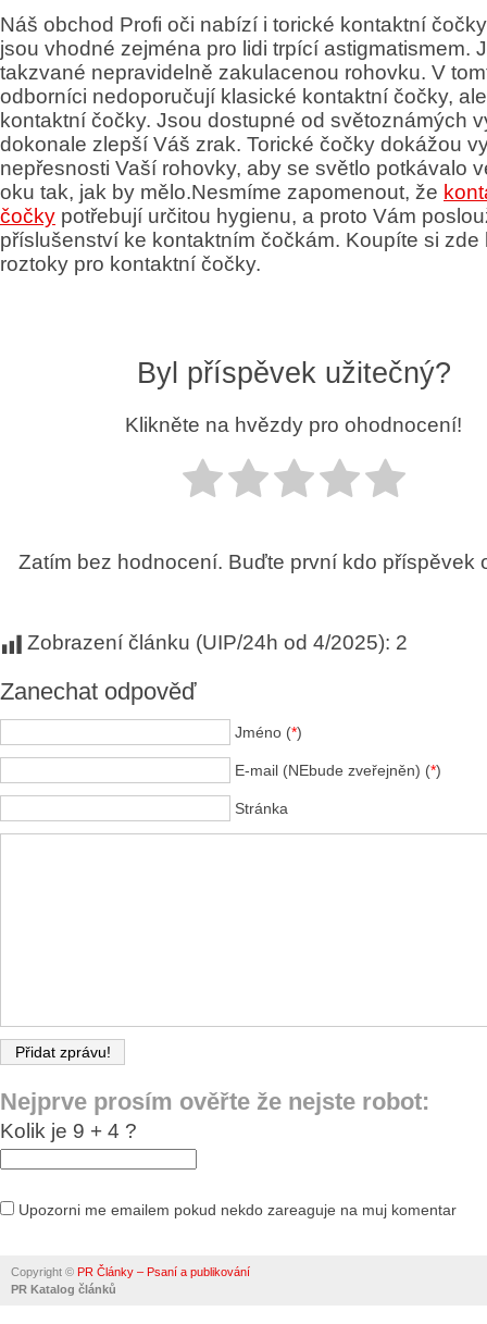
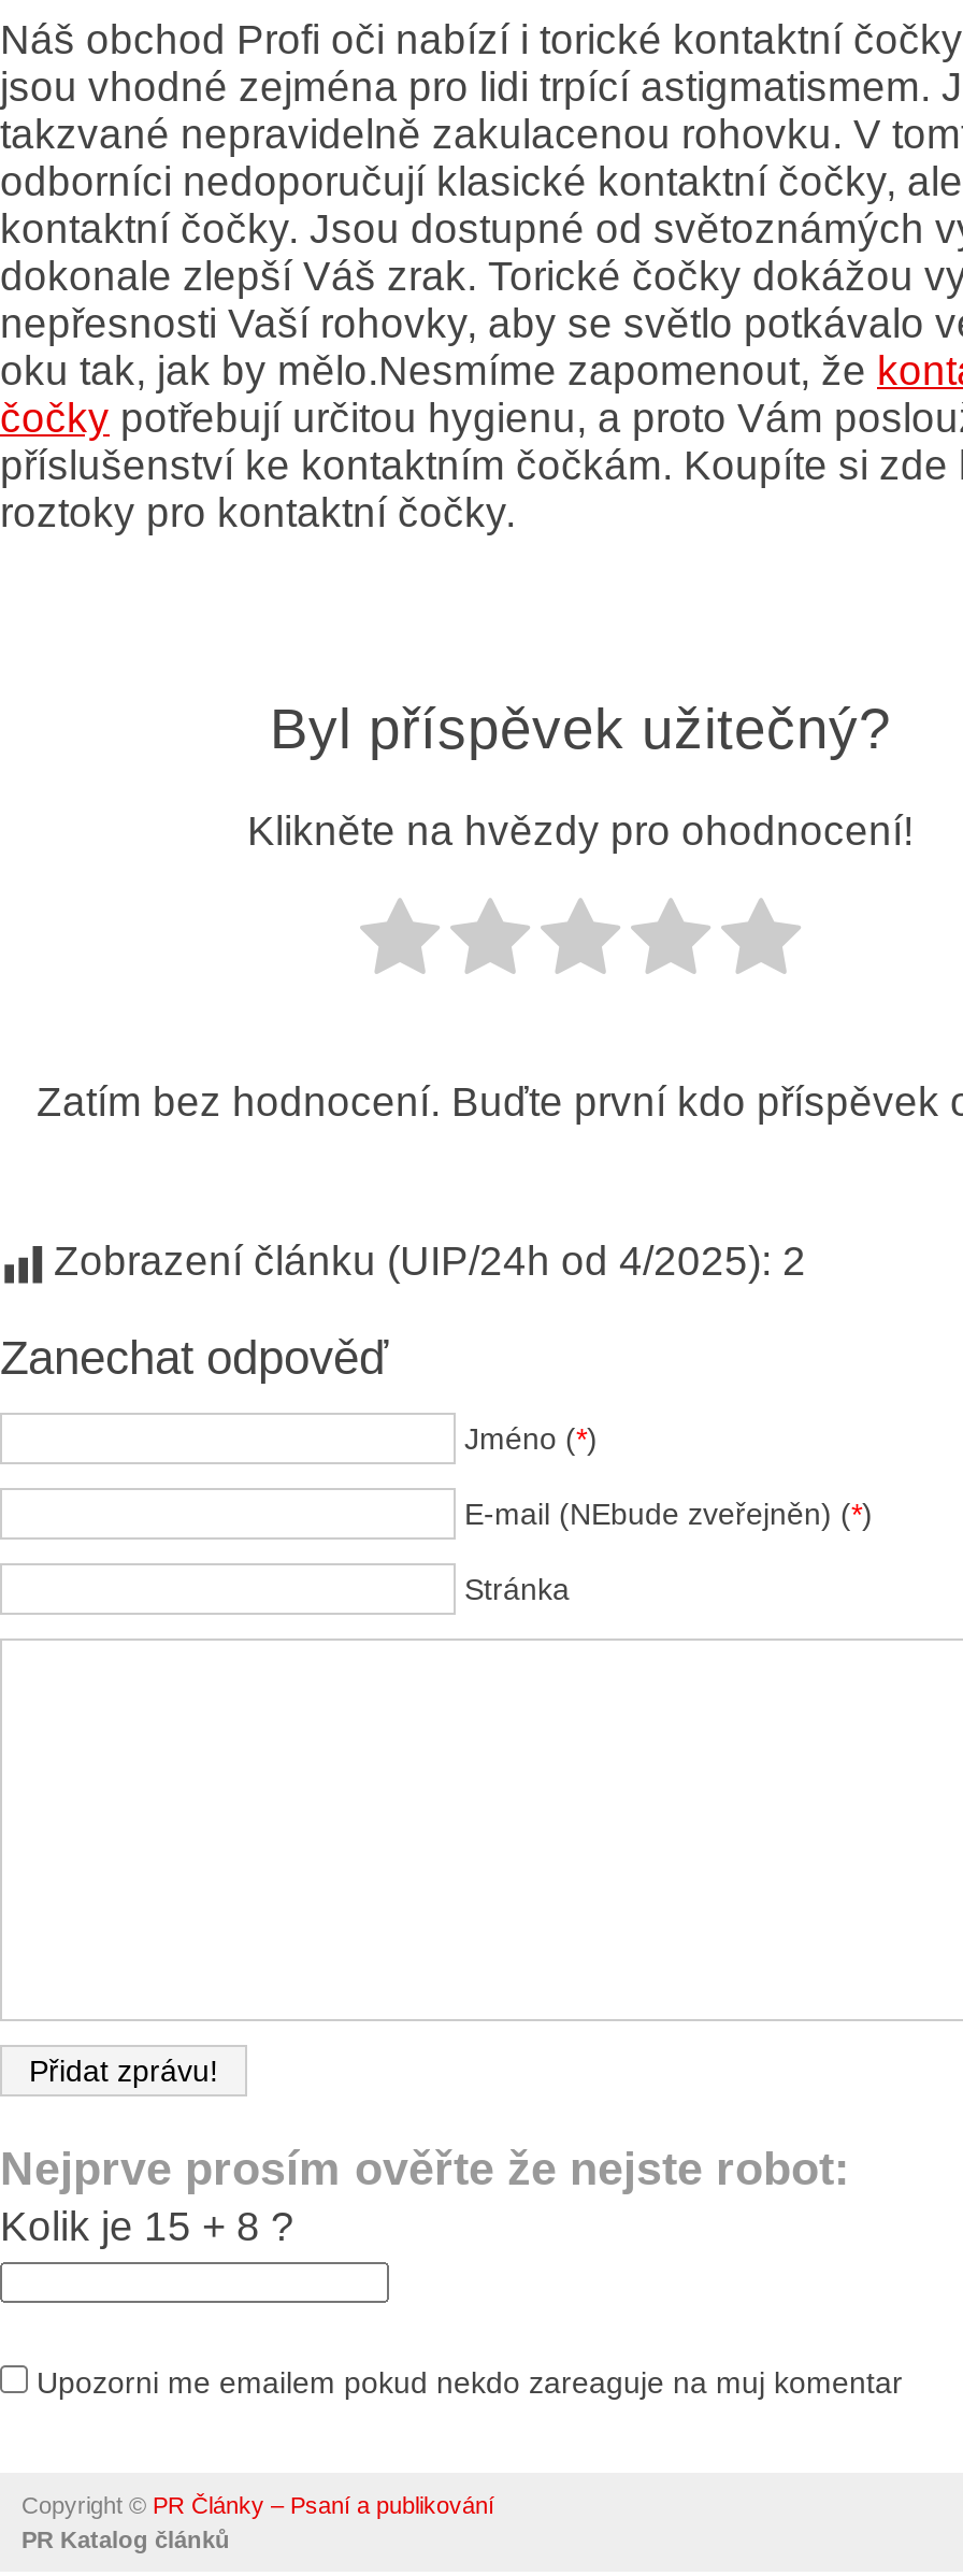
- Kolik je 9 + 4 ?
+ Kolik je 15 + 8 ?
